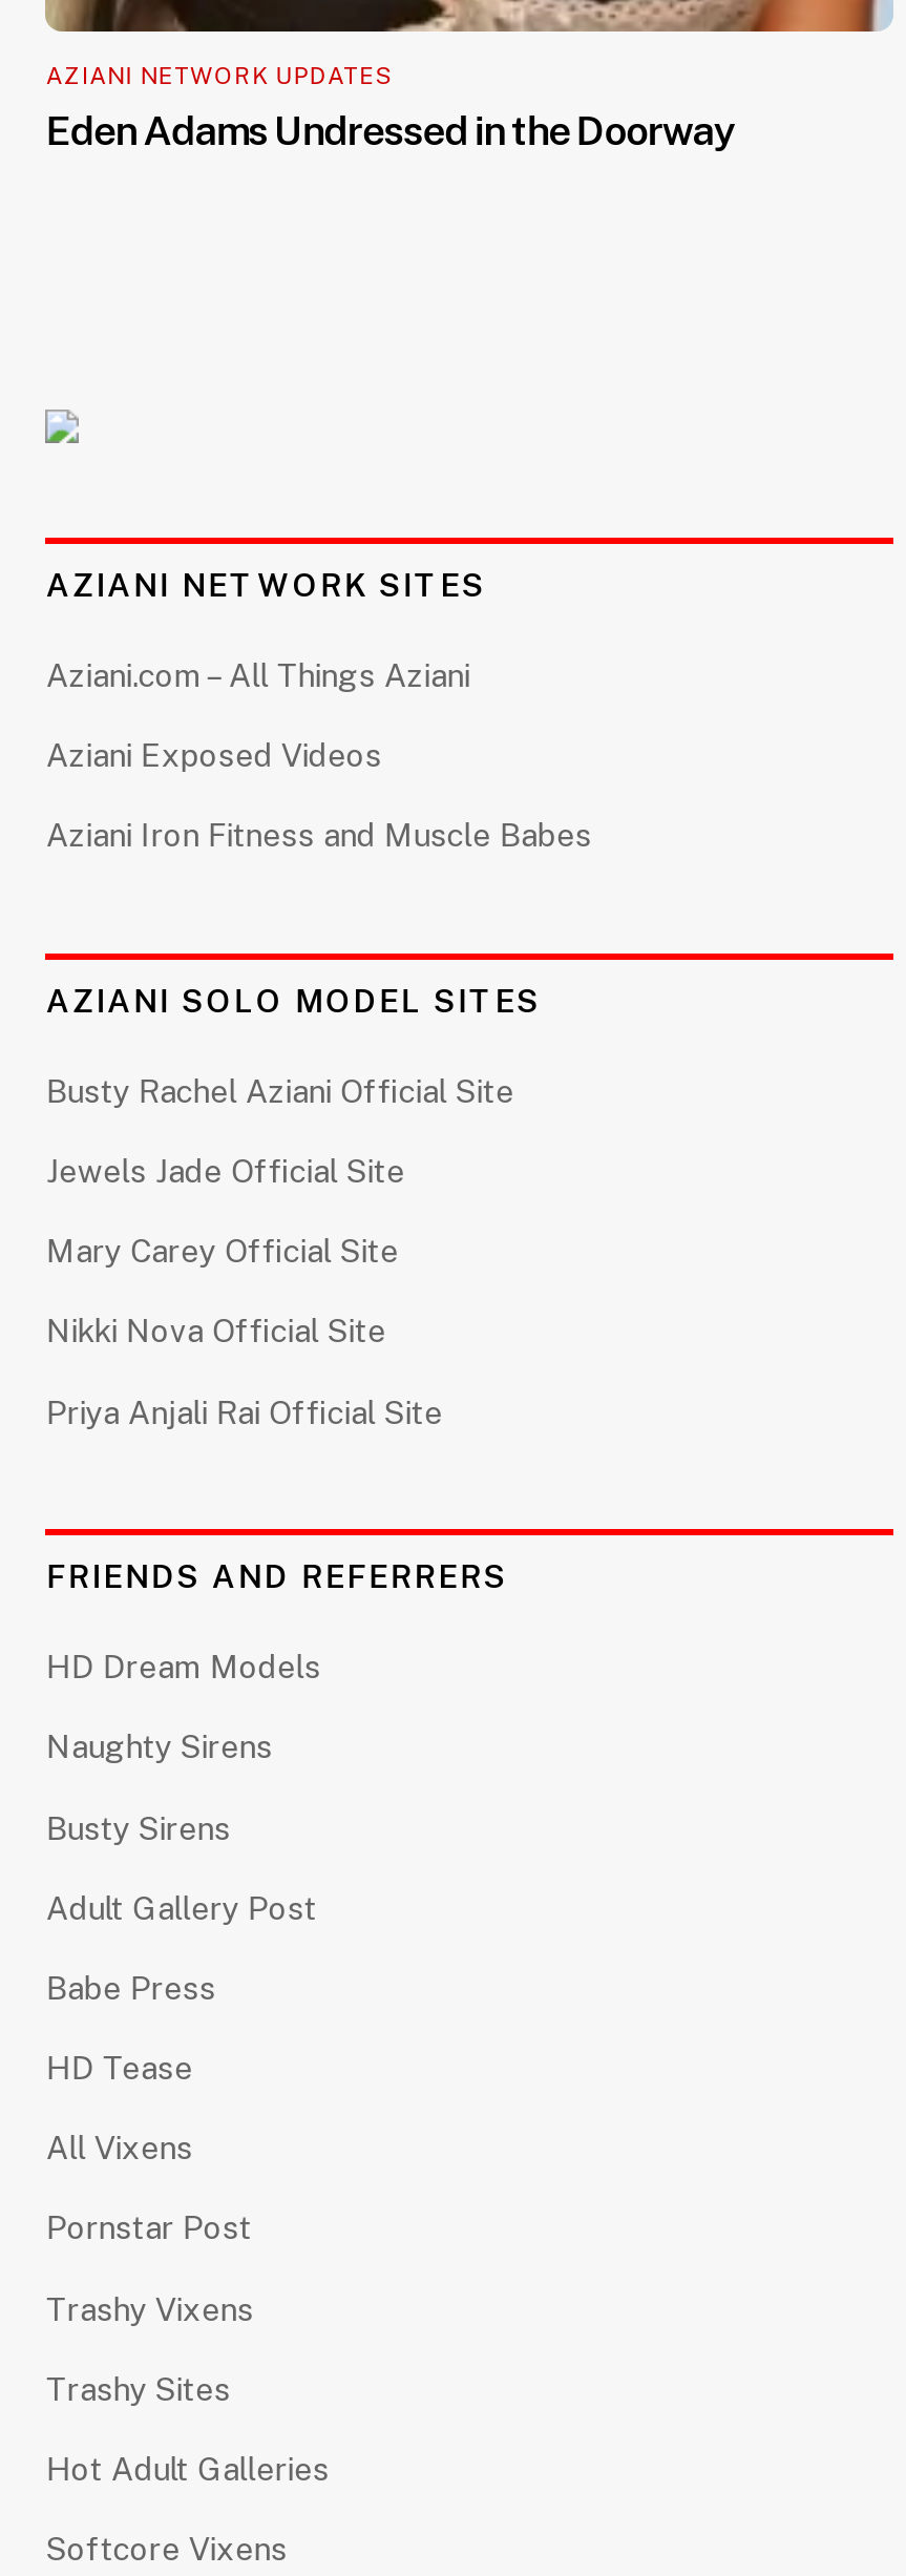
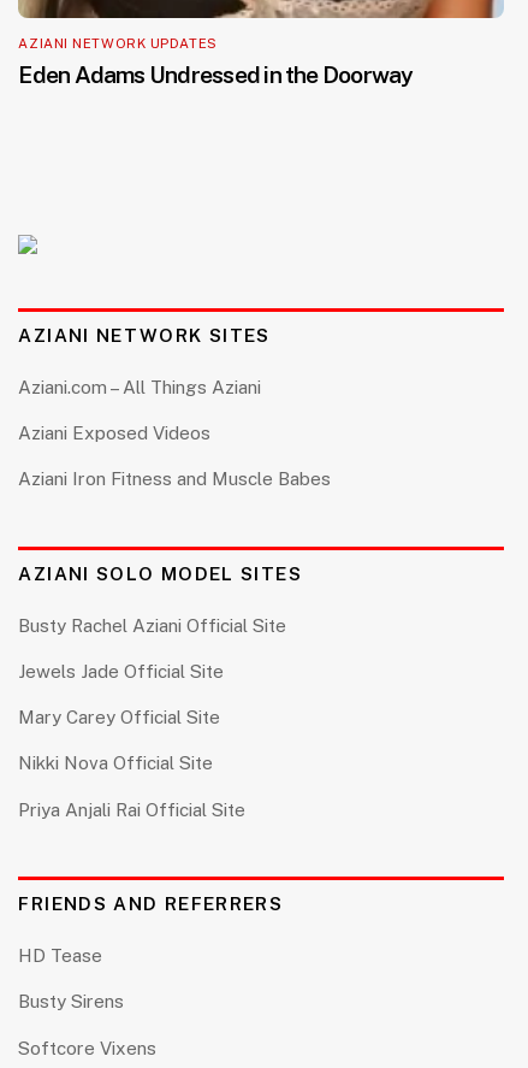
- HD Dream Models
- Naughty Sirens
- Busty Sirens
- Adult Gallery Post
- Babe Press

- All Vixens
- Pornstar Post
- Trashy Vixens
- Trashy Sites
- Hot Adult Galleries
+ Busty Sirens
